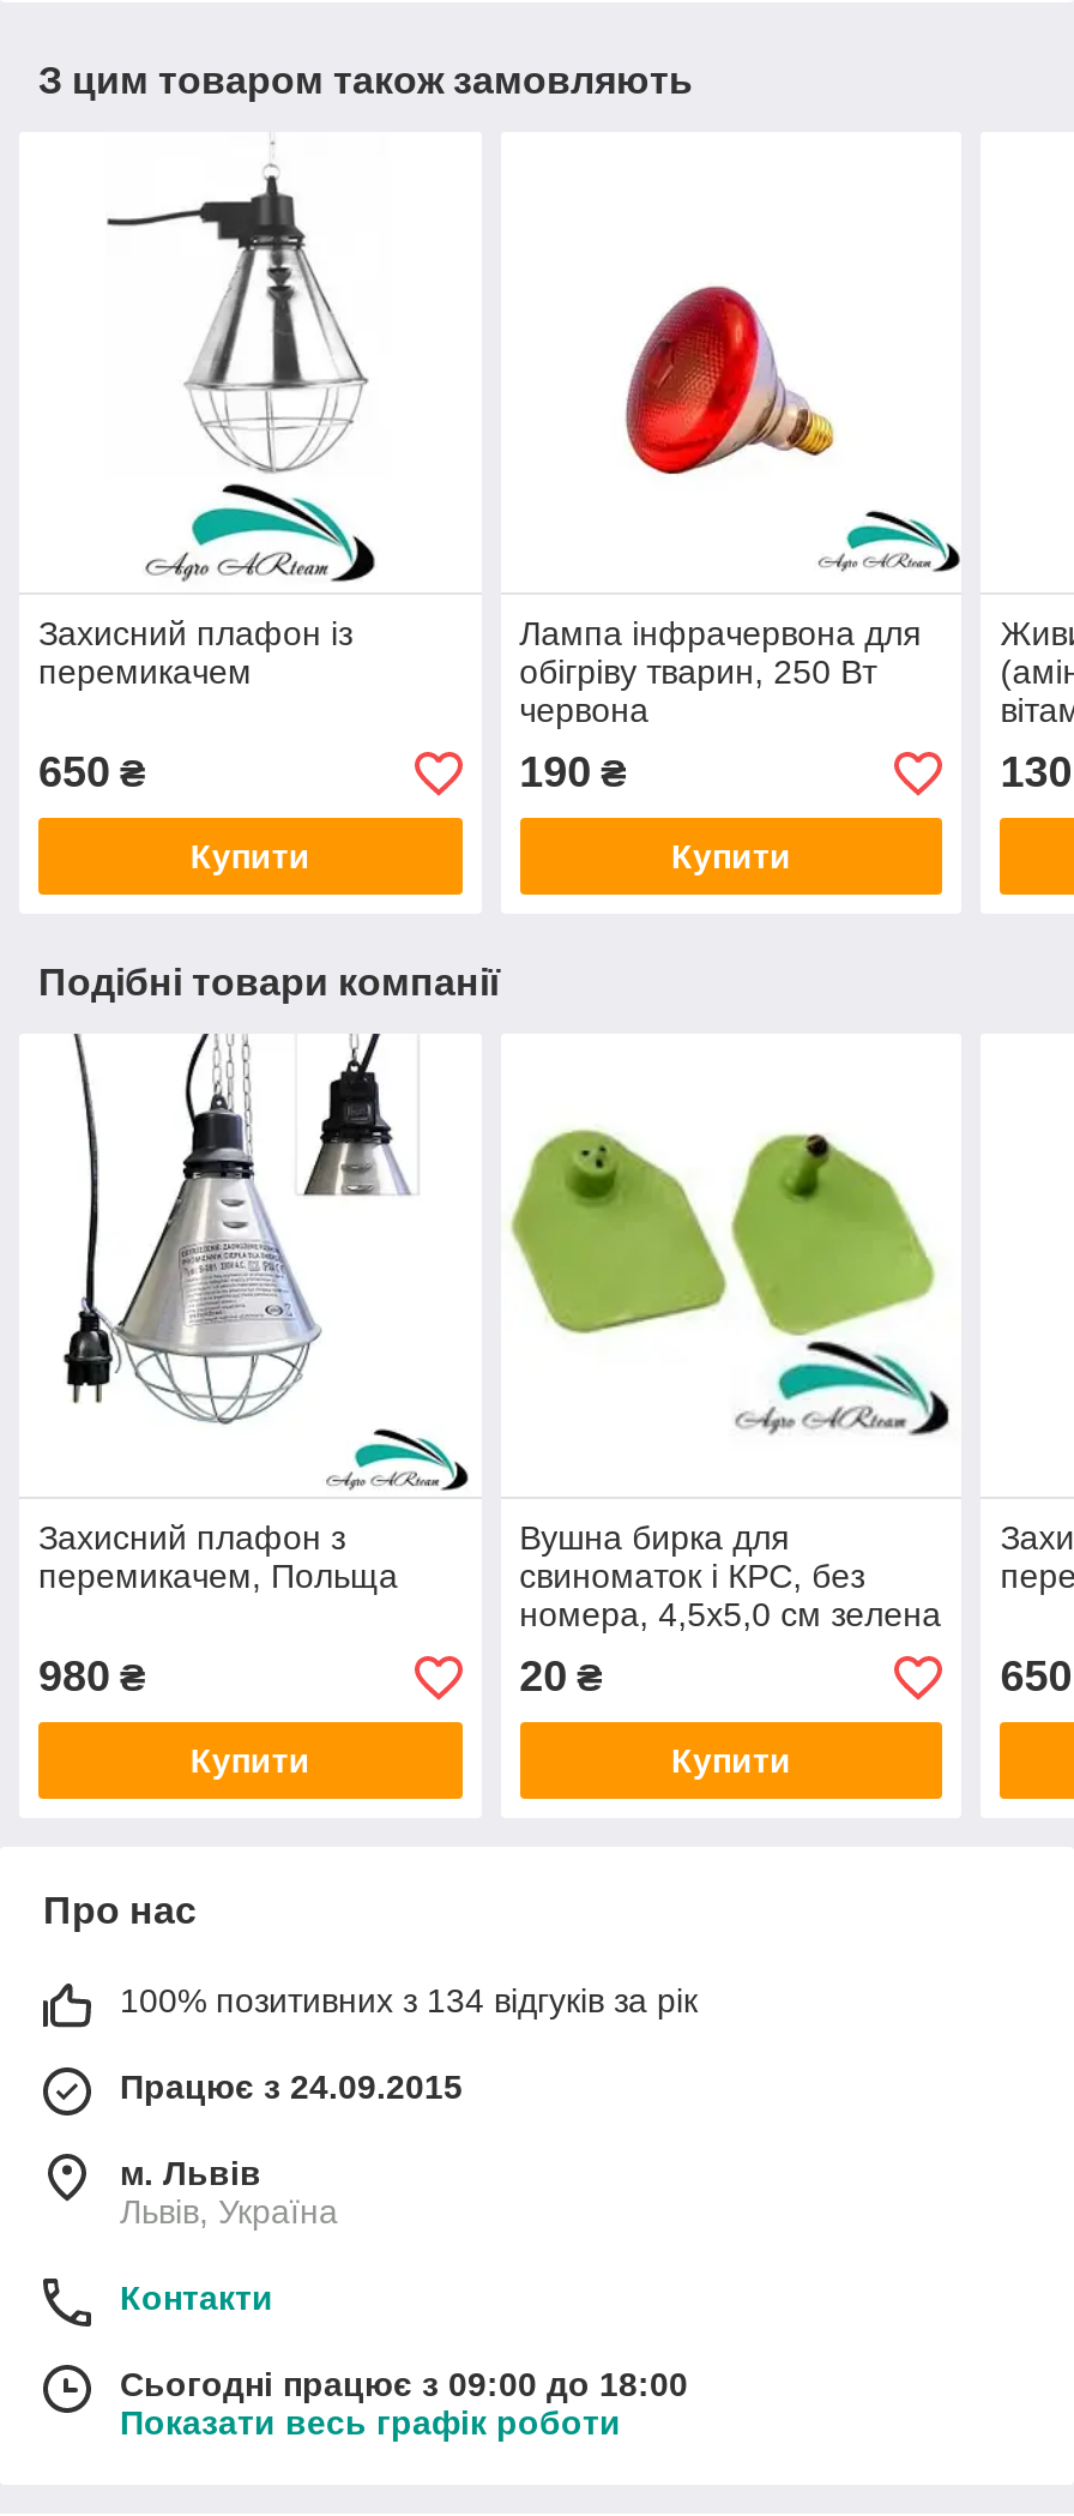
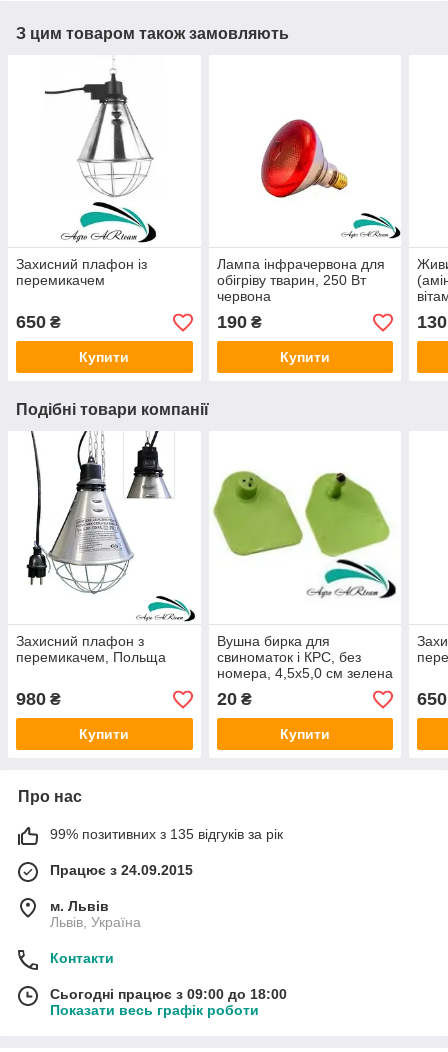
- 100% позитивних з 134 відгуків за рік
+ 99% позитивних з 135 відгуків за рік
